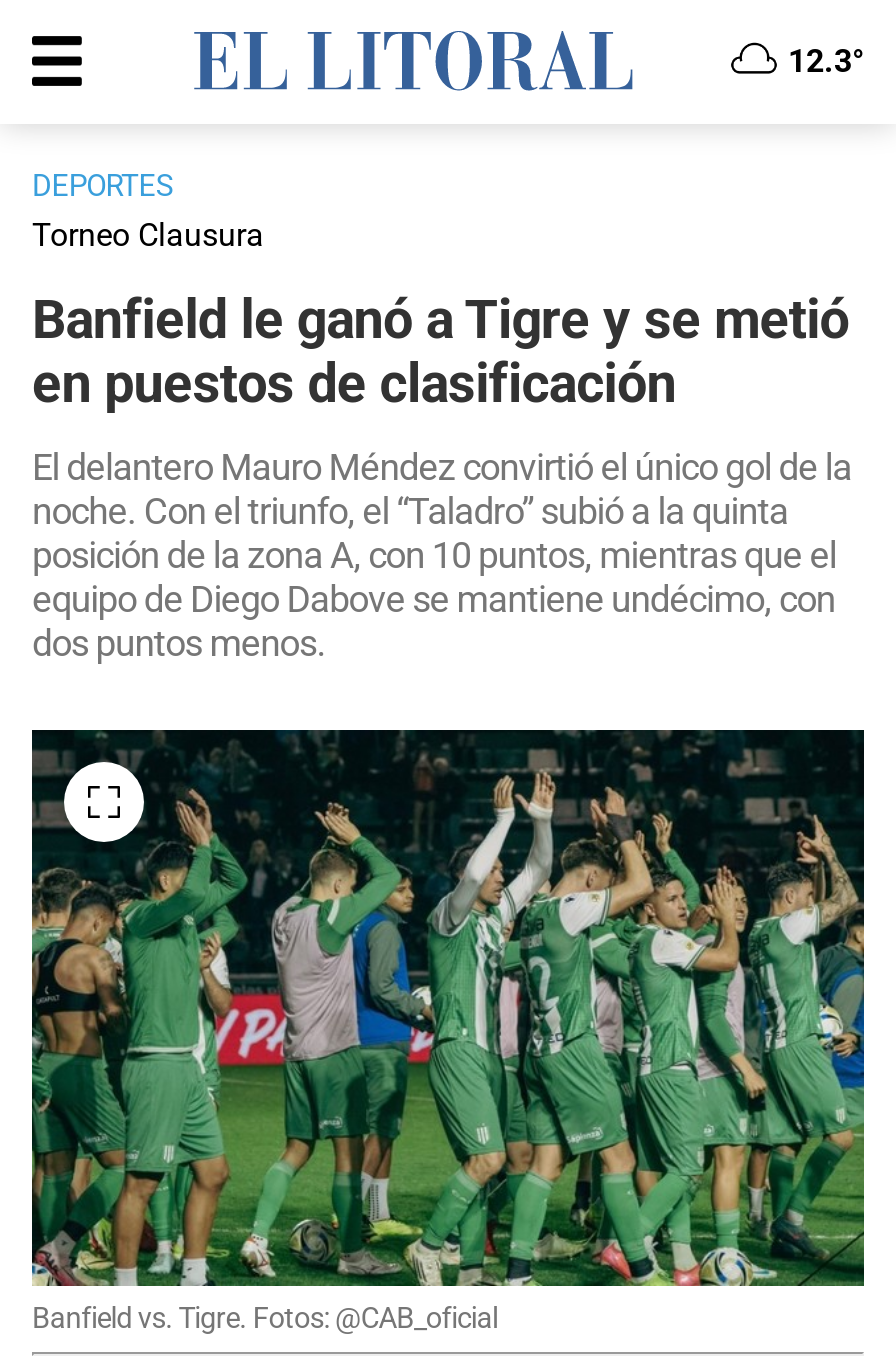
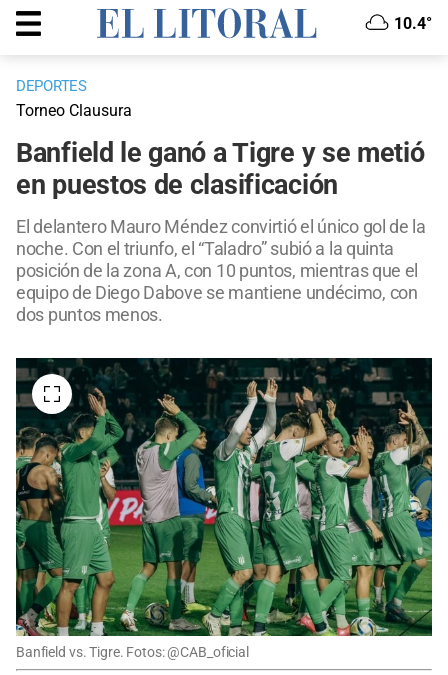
- 12.3°
+ 10.4°
